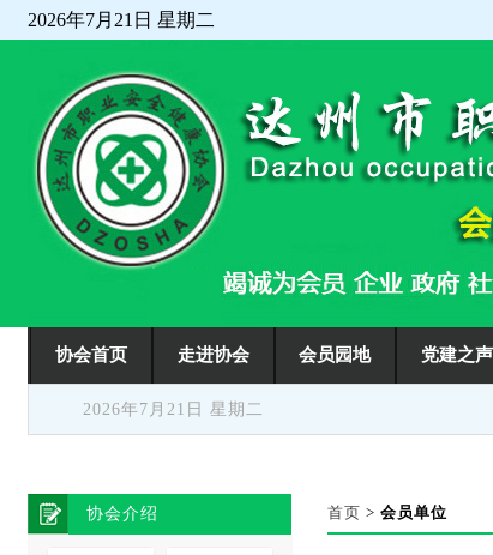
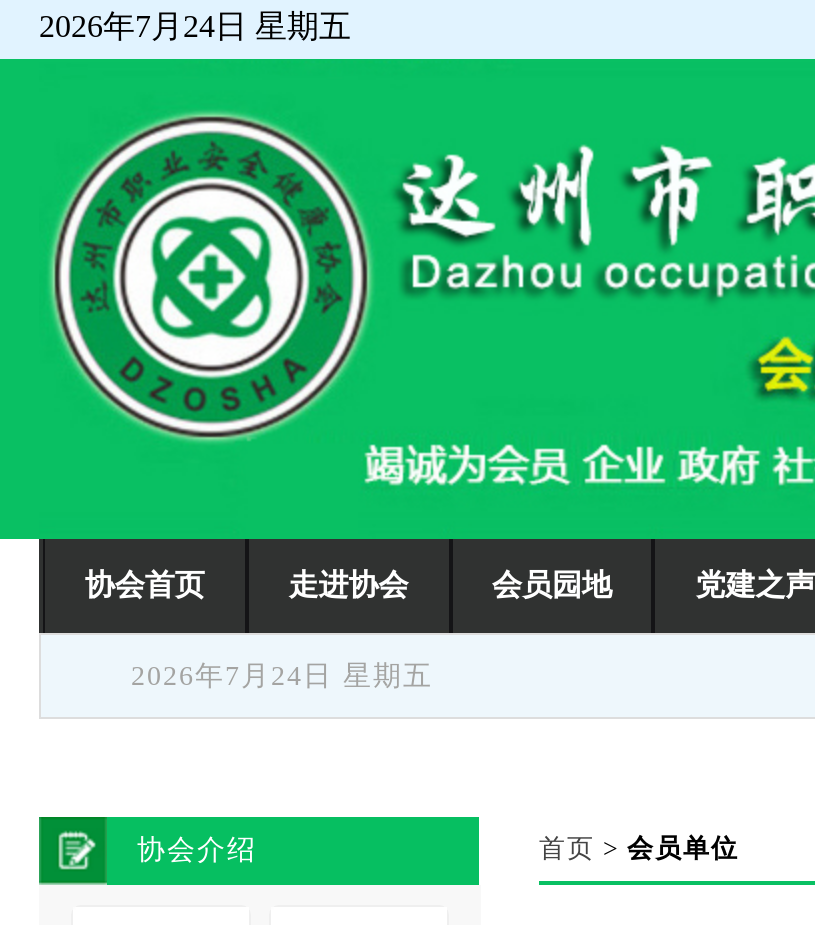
- 2026年7月21日 星期二
+ 2026年7月24日 星期五

- 2026年7月21日 星期二
+ 2026年7月24日 星期五
